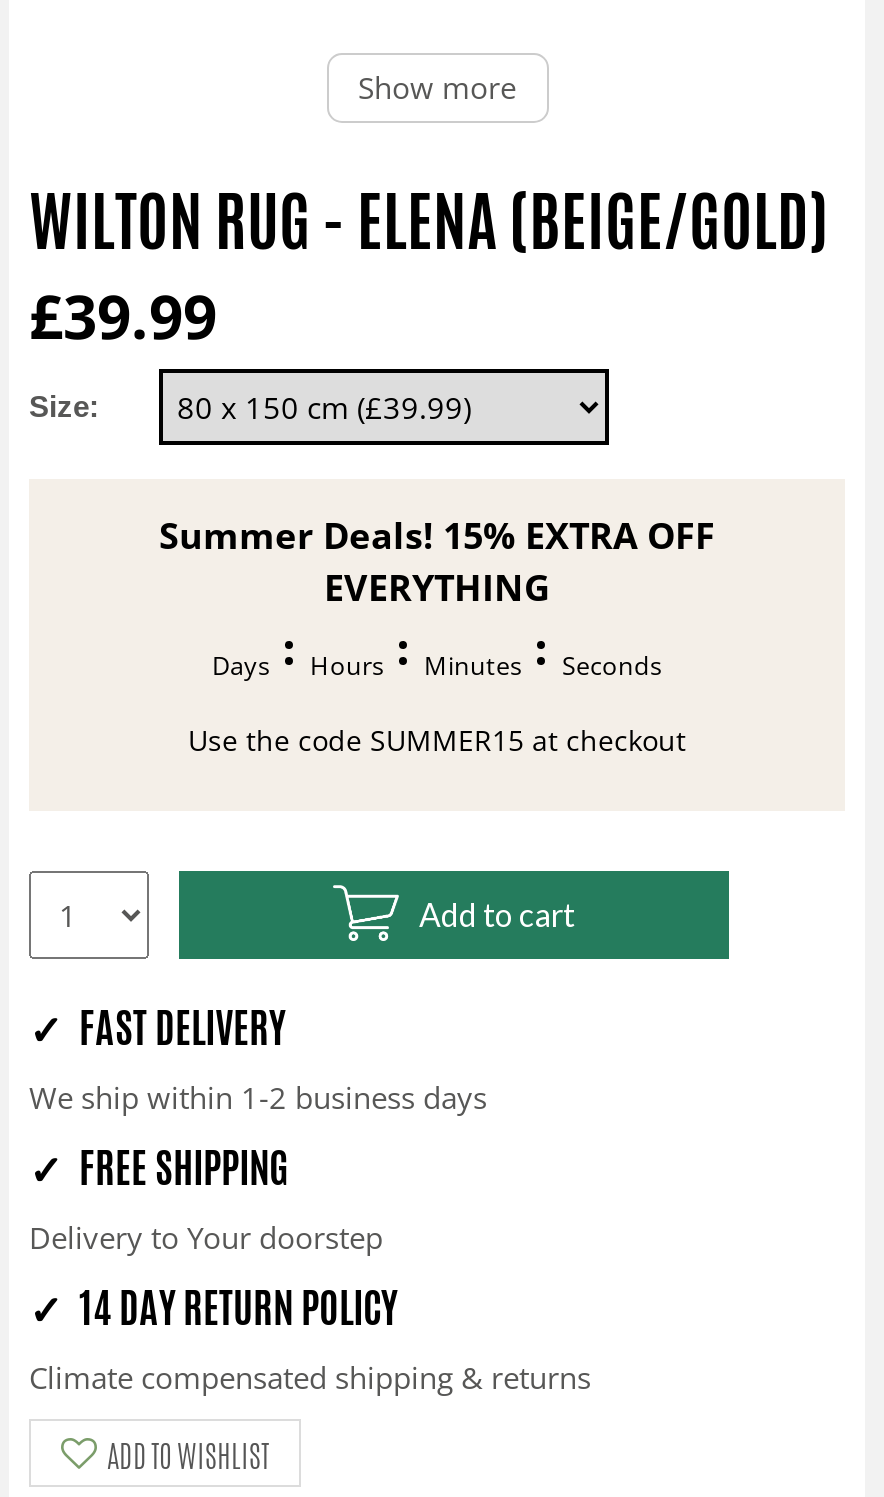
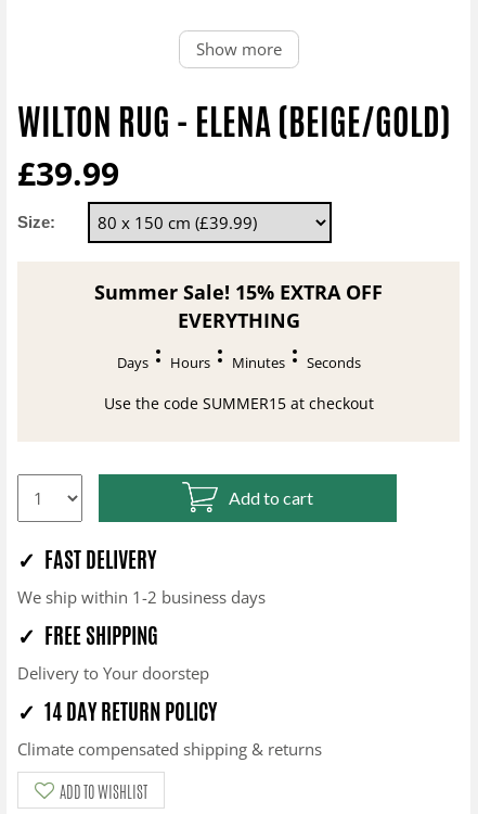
- Summer Deals! 15% EXTRA OFF
+ Summer Sale! 15% EXTRA OFF
